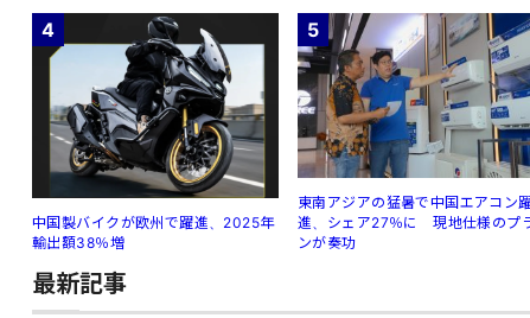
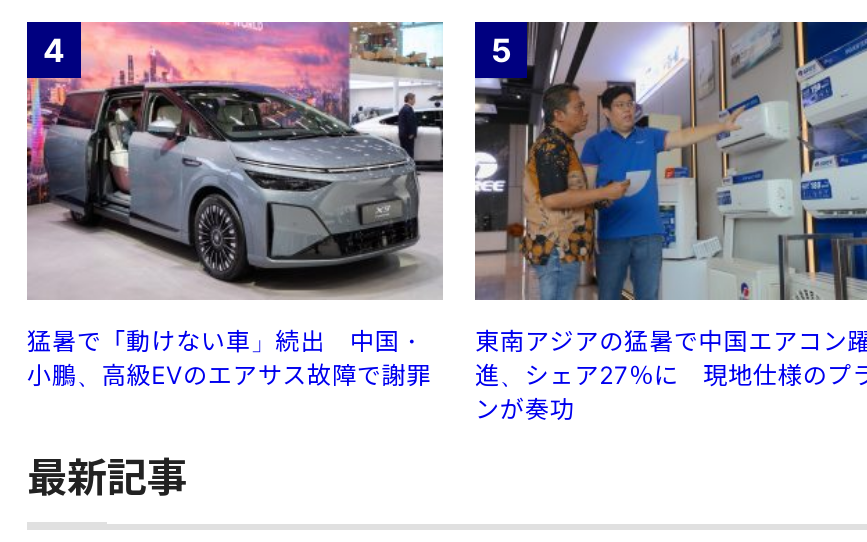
- [image]
- 中国製バイクが欧州で躍進、2025年
- 輸出額38％増
+ [image]
+ 猛暑で「動けない車」続出 中国・
+ 小鵬、高級EVのエアサス故障で謝罪
